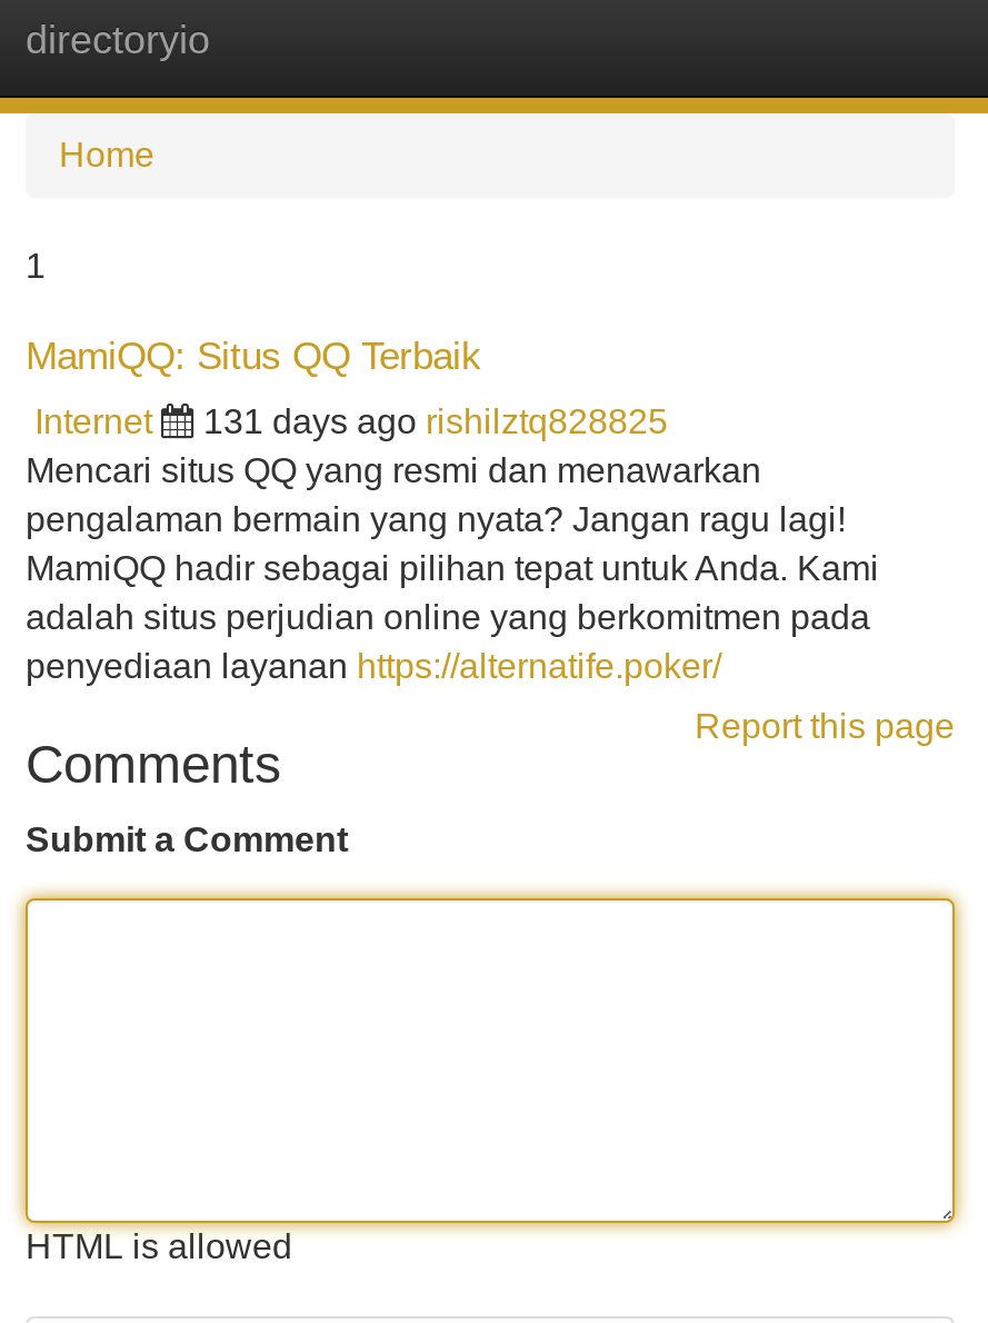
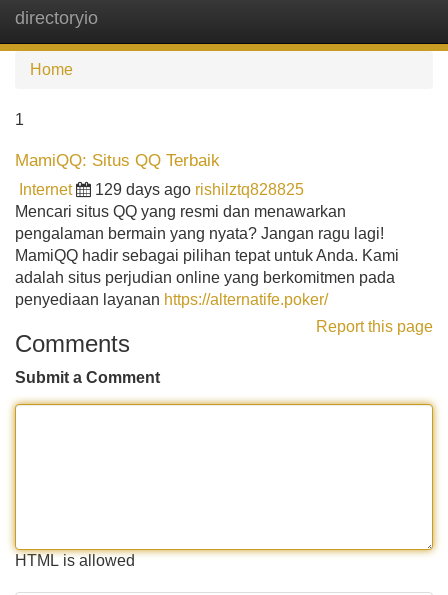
- 131 days ago rishilztq828825
+ 129 days ago rishilztq828825
